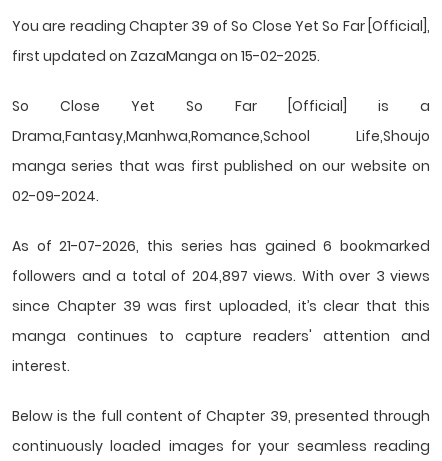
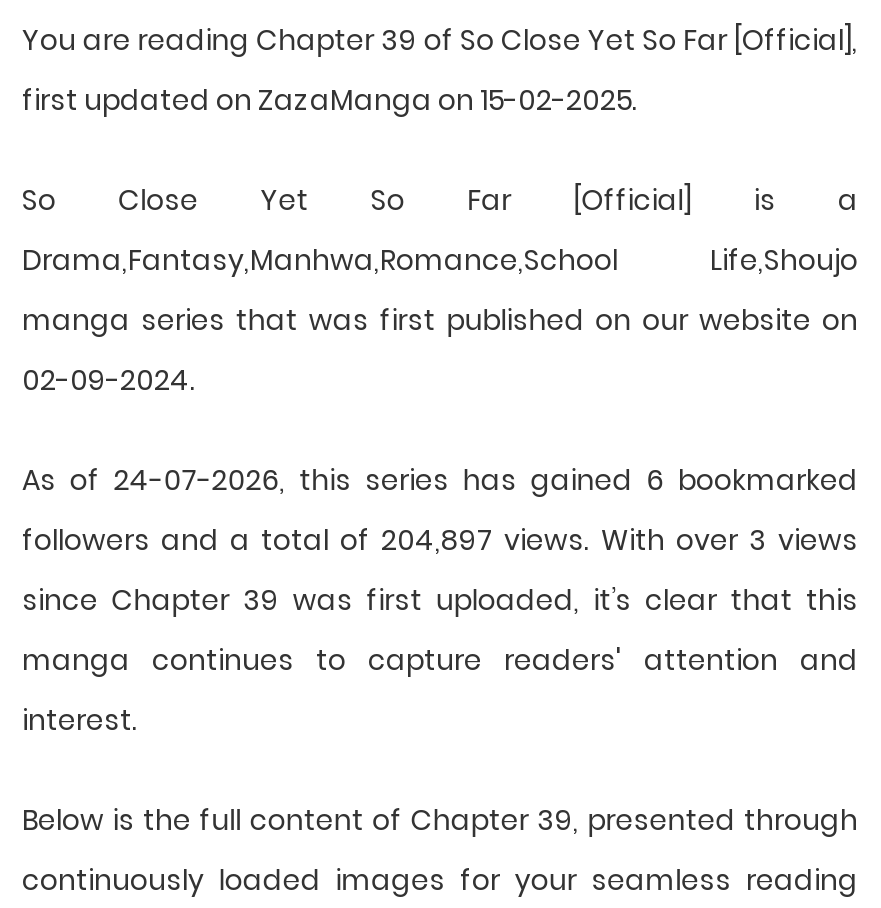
- As of 21-07-2026, this series has gained 6 bookmarked
+ As of 24-07-2026, this series has gained 6 bookmarked
